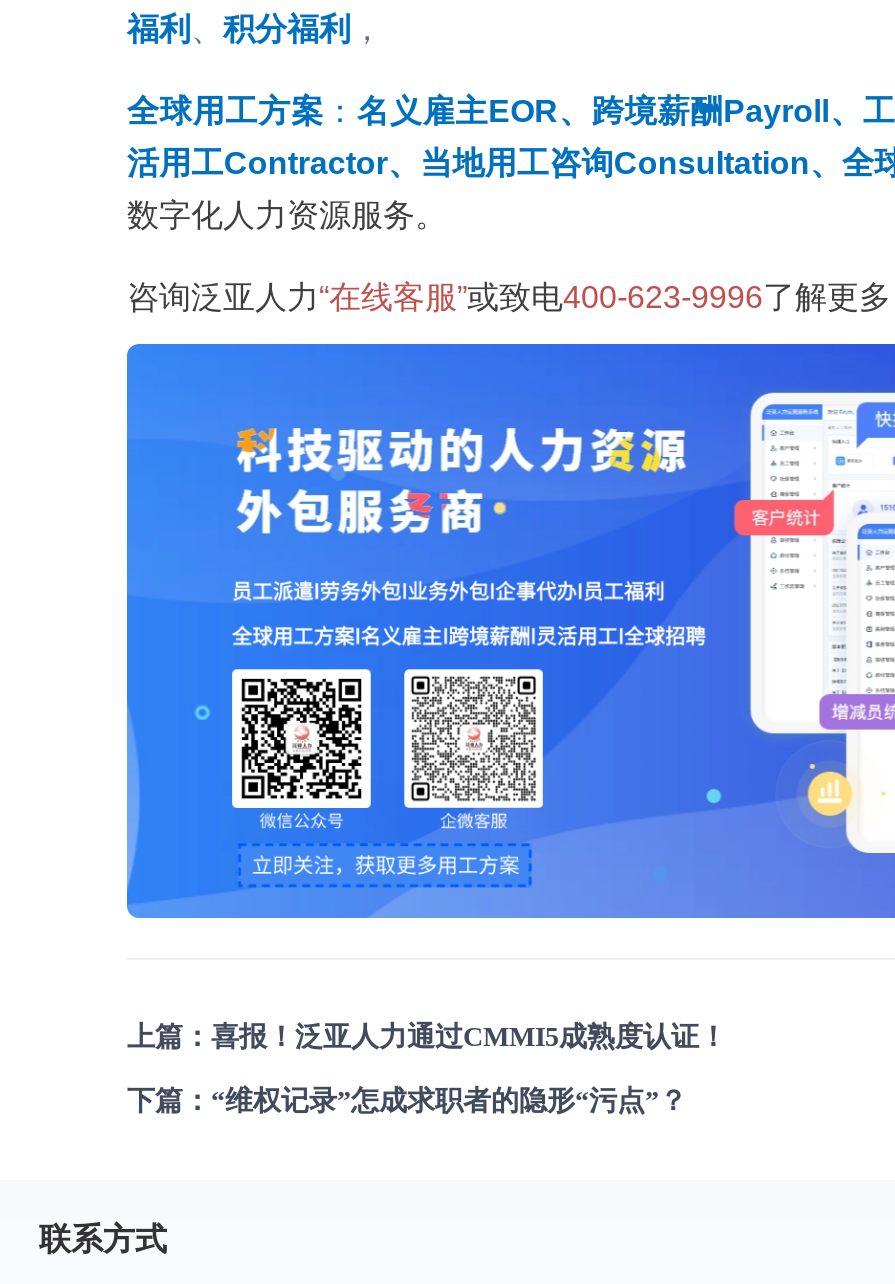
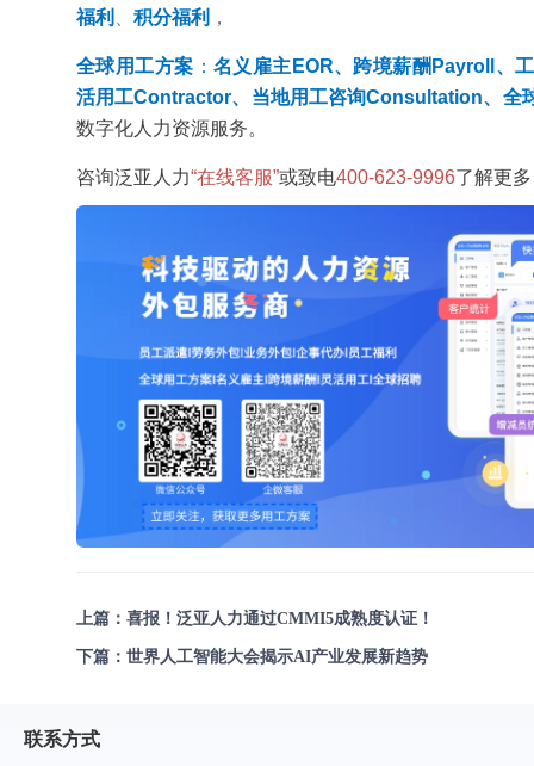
- 下篇：“维权记录”怎成求职者的隐形“污点”？
+ 下篇：世界人工智能大会揭示AI产业发展新趋势
